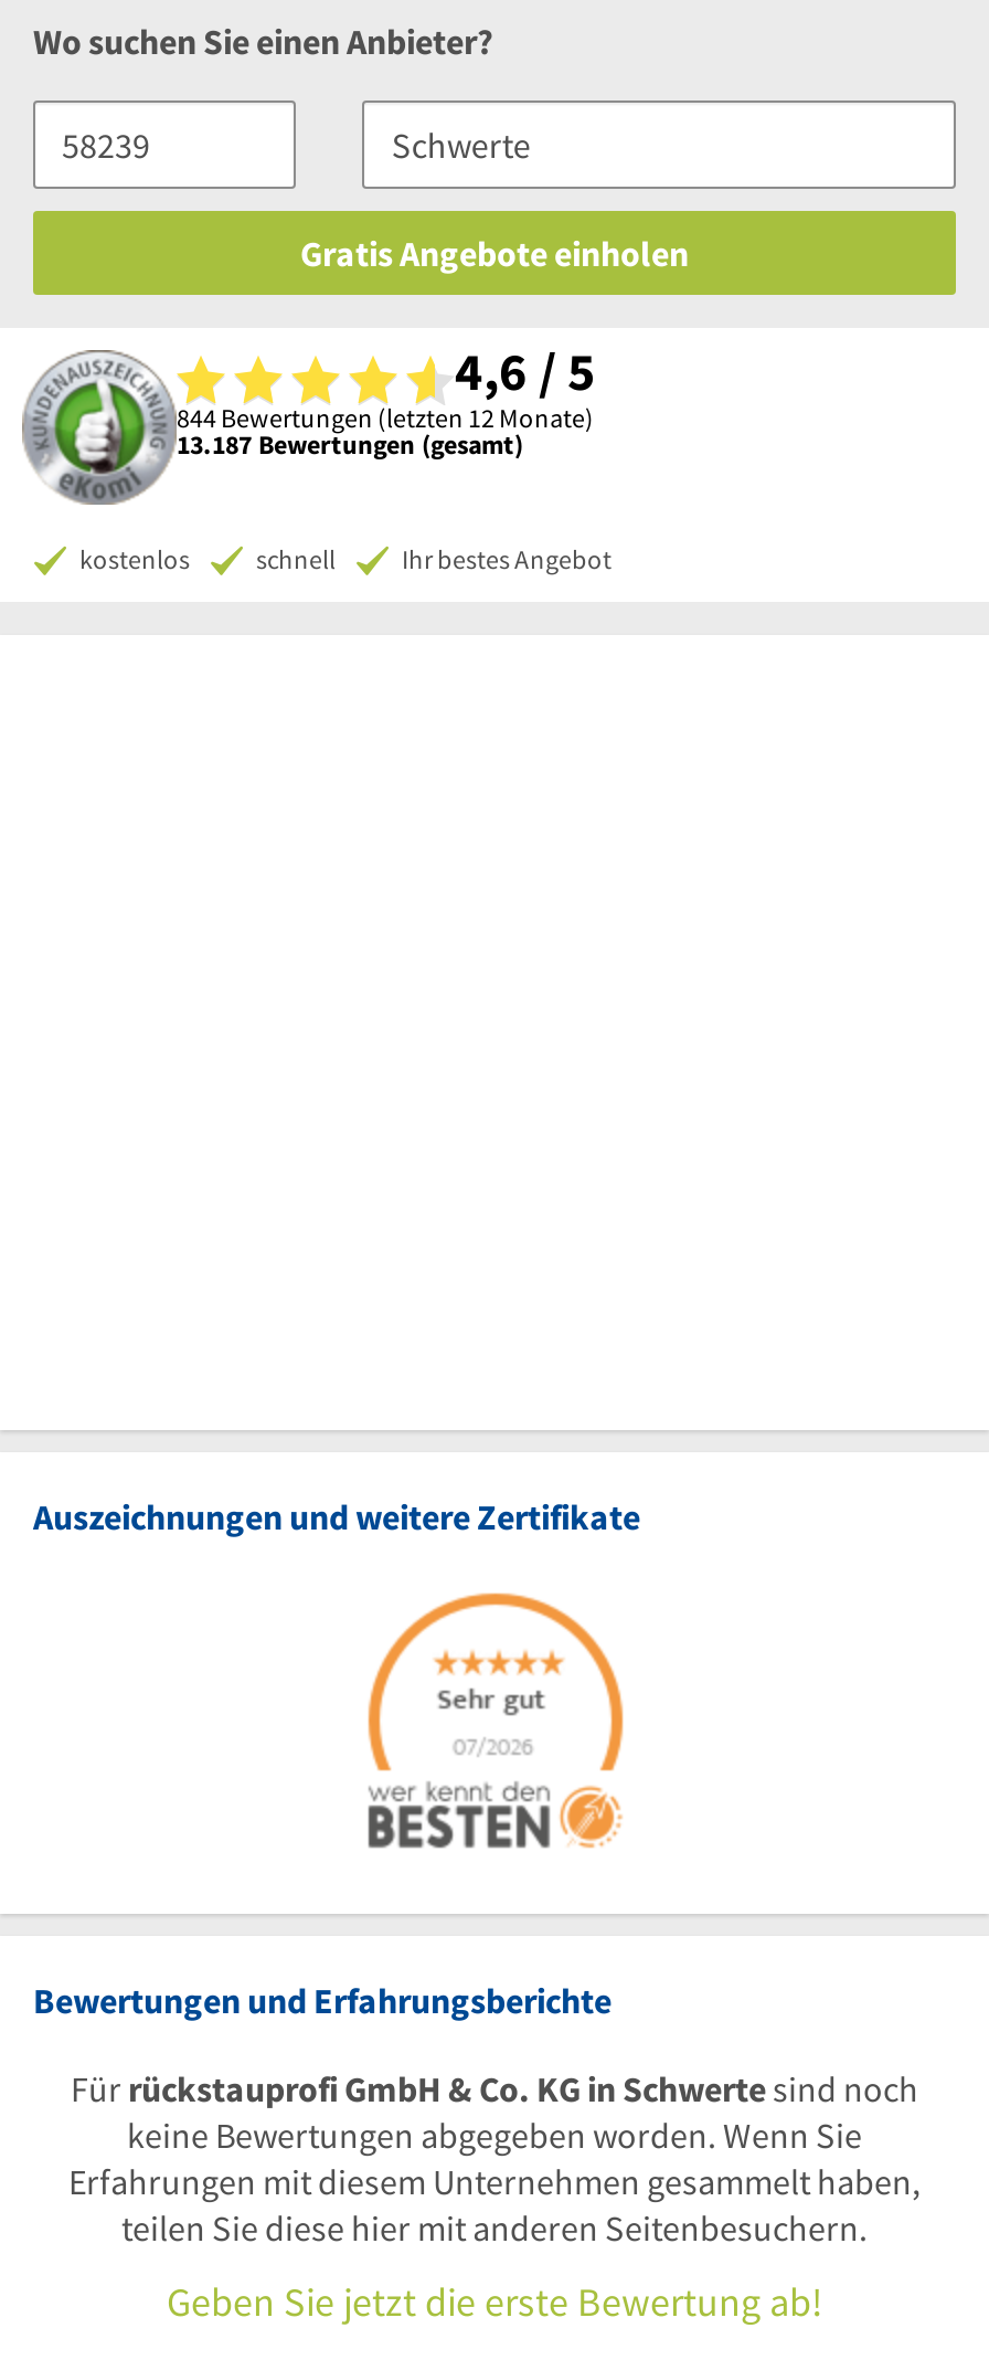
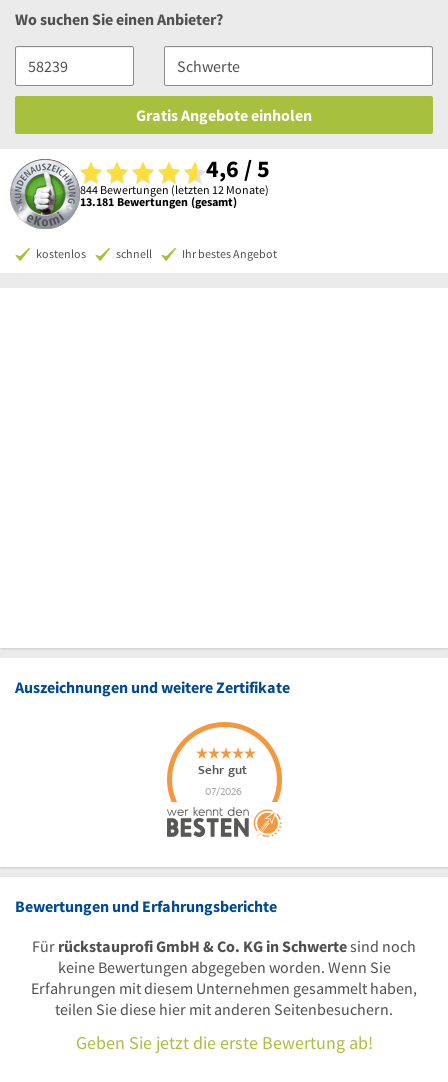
- 13.187 Bewertungen (gesamt)
+ 13.181 Bewertungen (gesamt)
